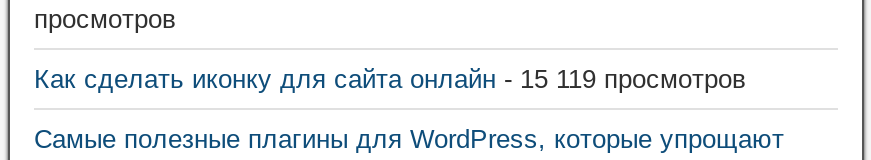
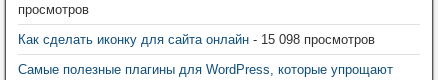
- Как сделать иконку для сайта онлайн - 15 119 просмотров
+ Как сделать иконку для сайта онлайн - 15 098 просмотров
